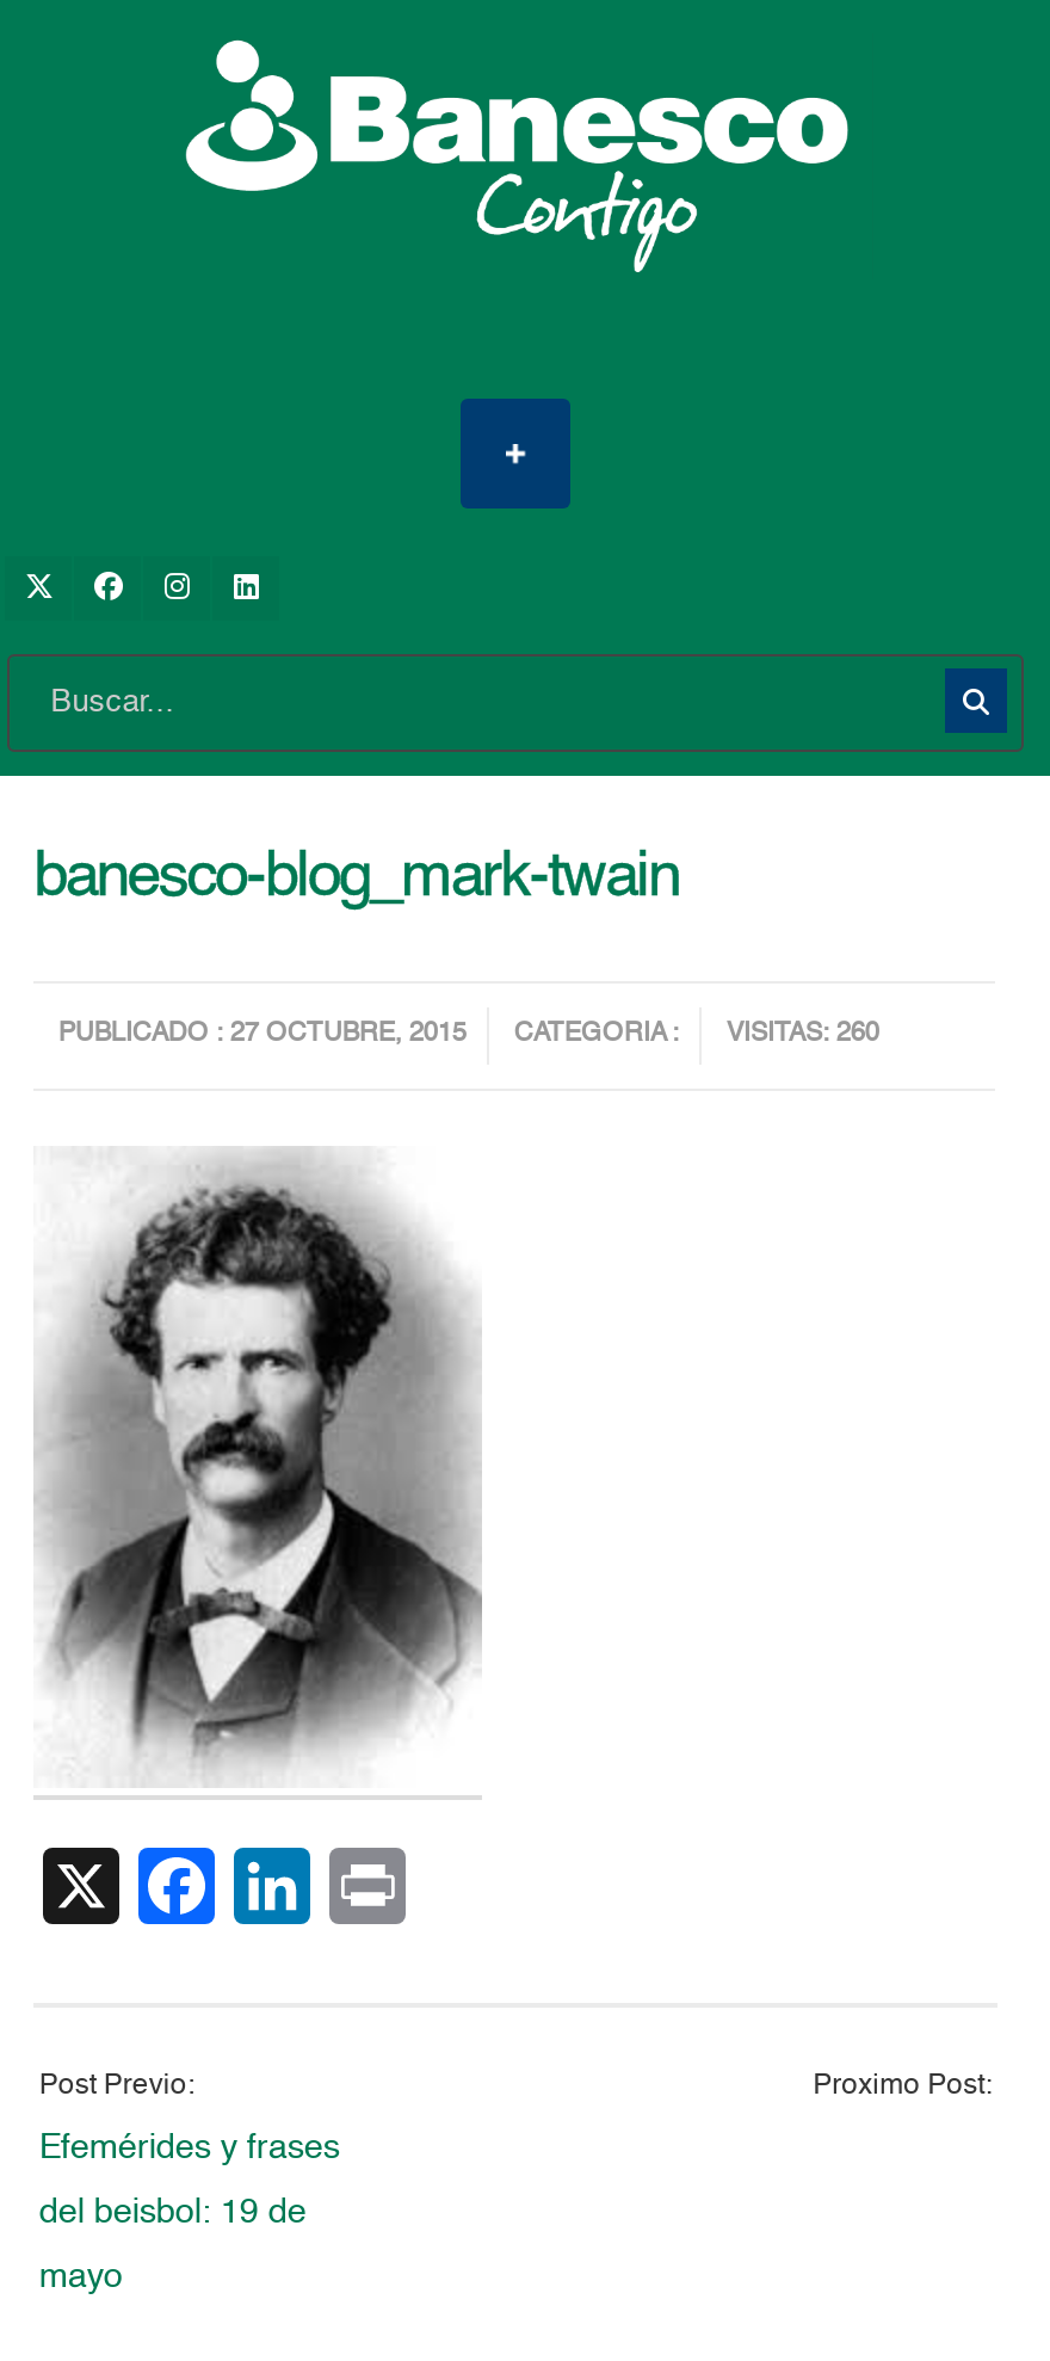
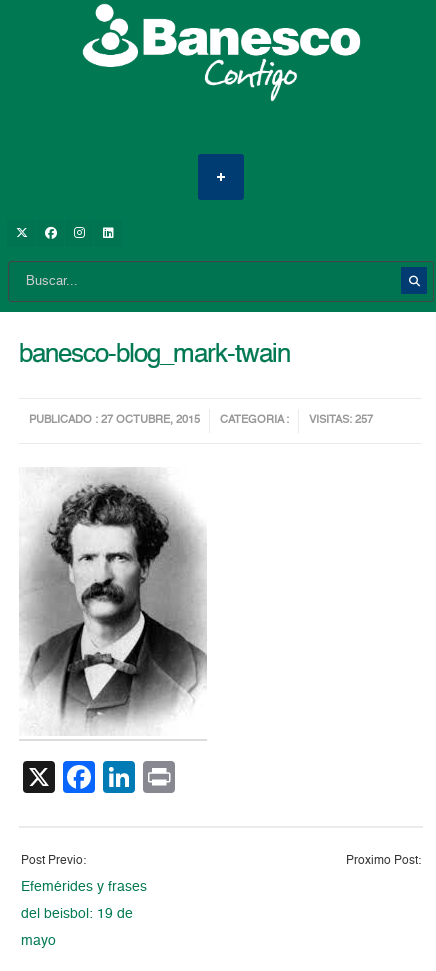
- PUBLICADO : 27 OCTUBRE, 2015 CATEGORIA : VISITAS: 260
+ PUBLICADO : 27 OCTUBRE, 2015 CATEGORIA : VISITAS: 257
